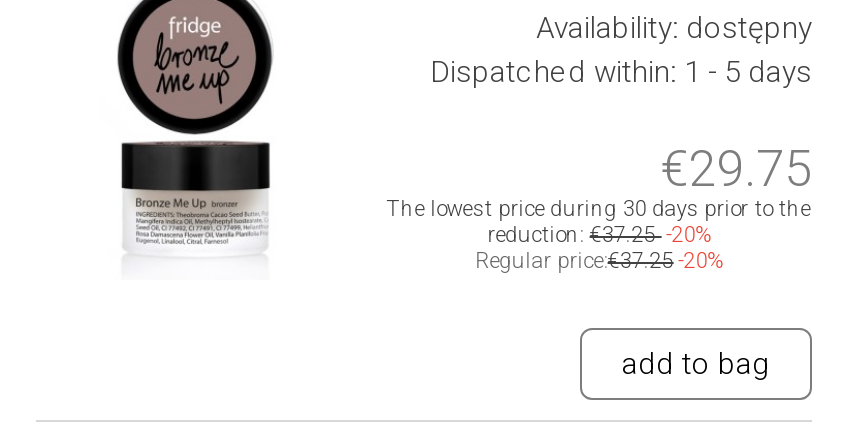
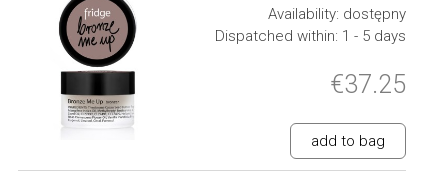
- €29.75
- The lowest price during 30 days prior to the
- reduction: €37.25 -20%
- Regular price:€37.25 -20%
+ €37.25
